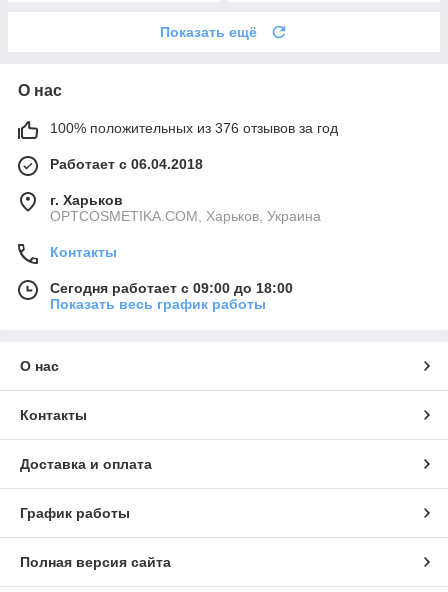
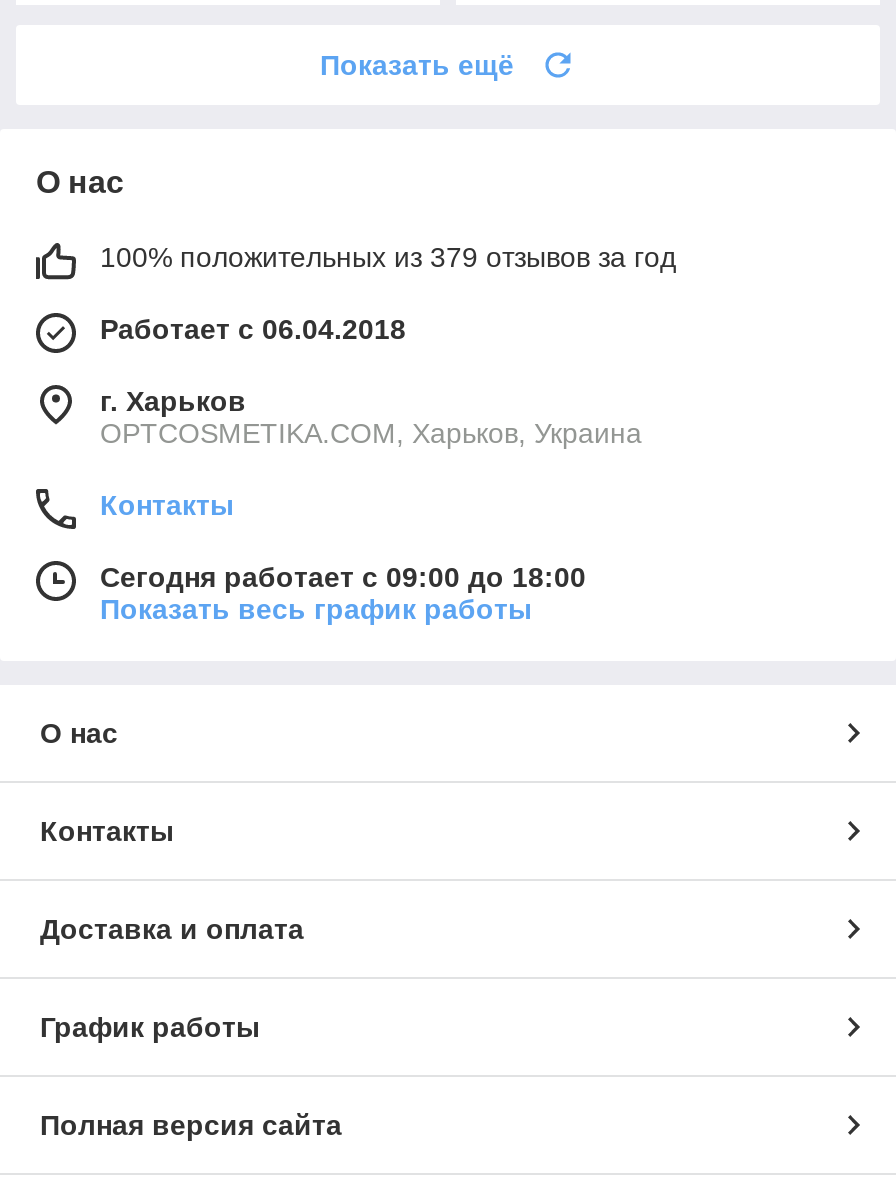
- 100% положительных из 376 отзывов за год
+ 100% положительных из 379 отзывов за год
